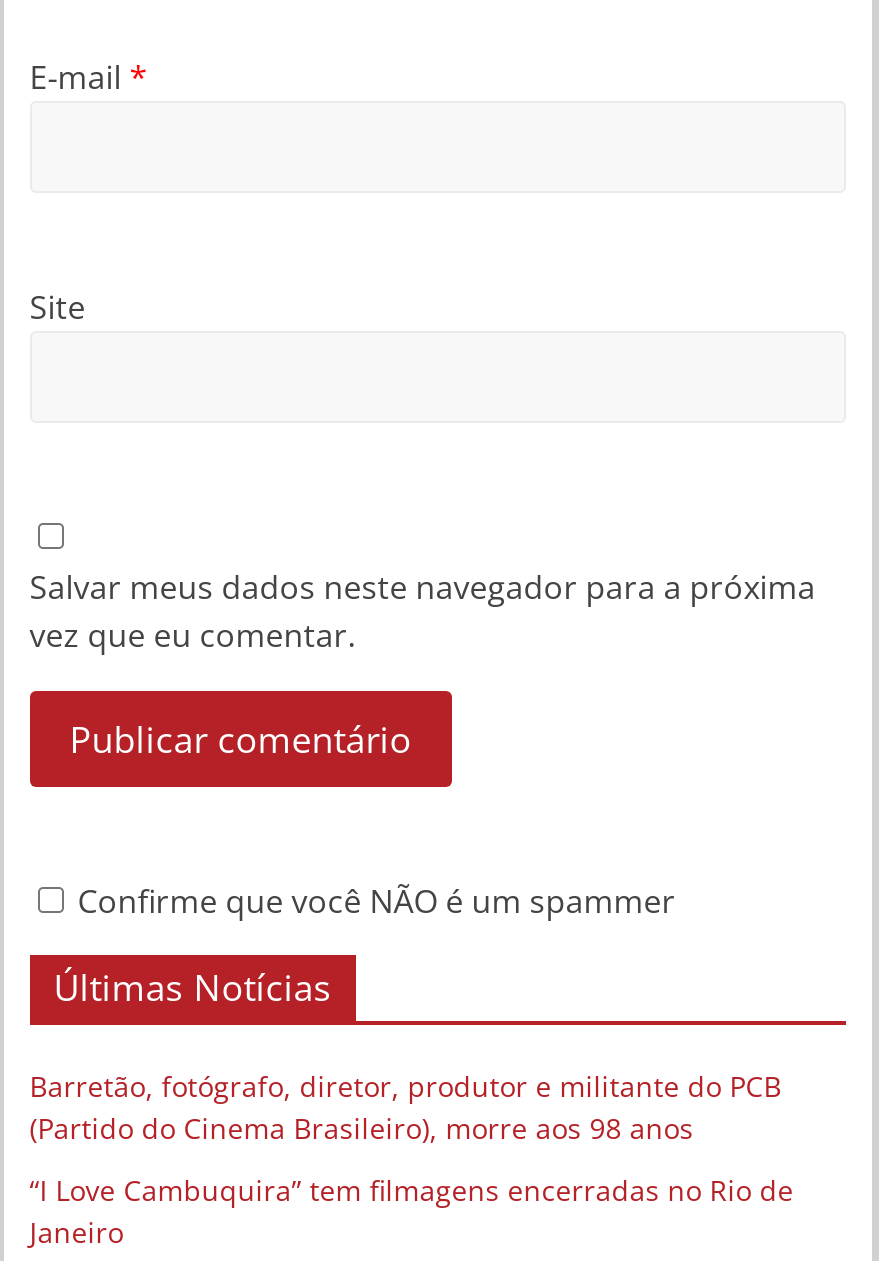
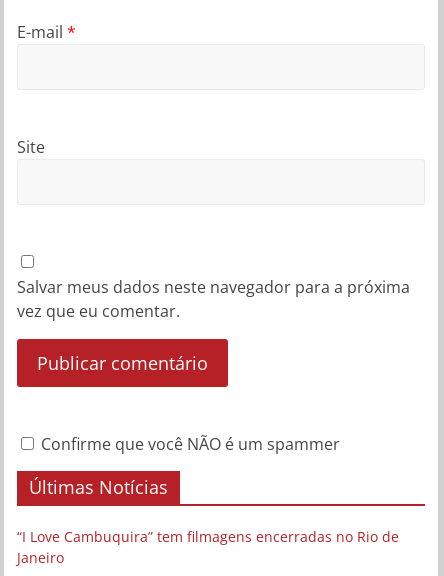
- Barretão, fotógrafo, diretor, produtor e militante do PCB
- (Partido do Cinema Brasileiro), morre aos 98 anos
